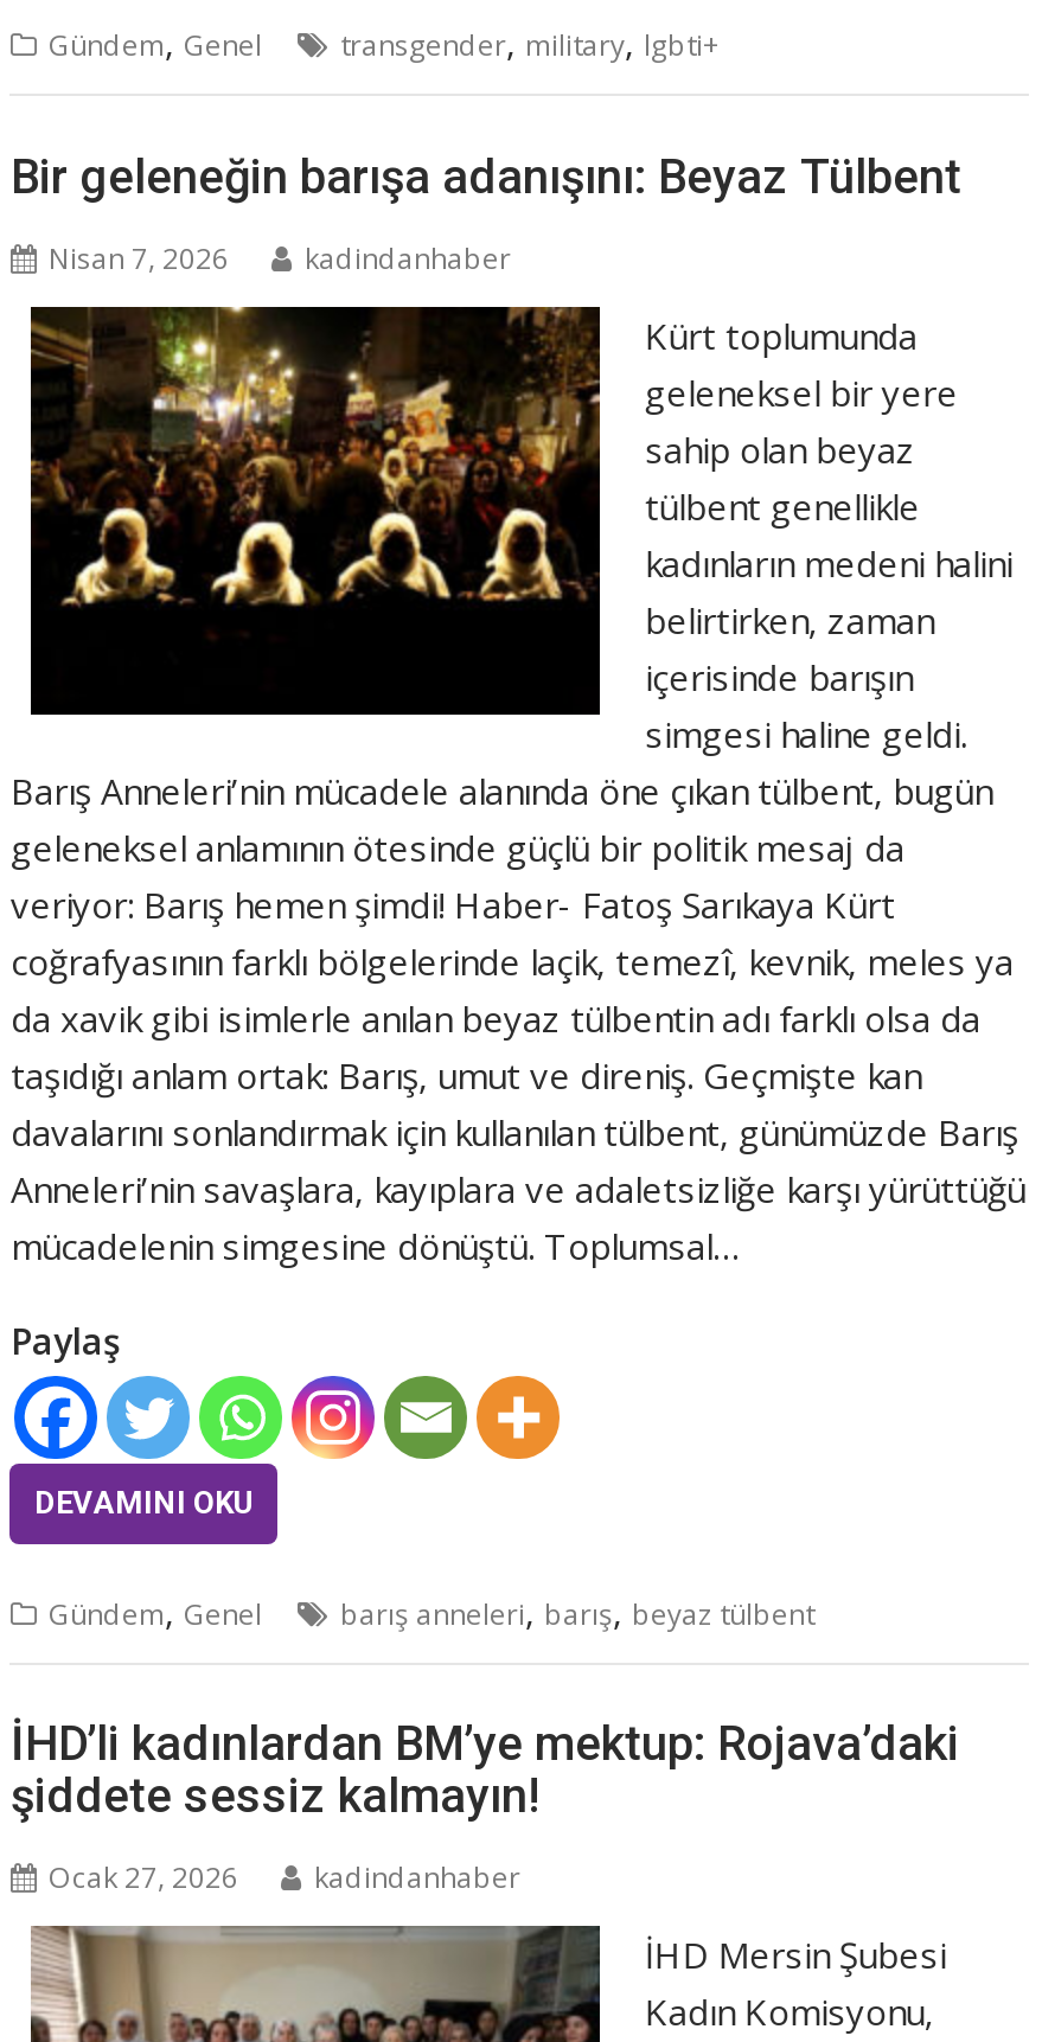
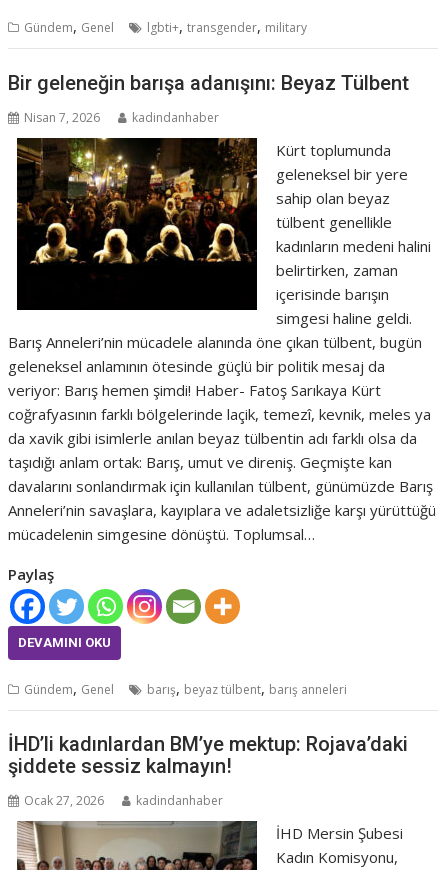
- transgender, military, lgbti+
+ lgbti+, transgender, military

- barış anneleri, barış, beyaz tülbent
+ barış, beyaz tülbent, barış anneleri
